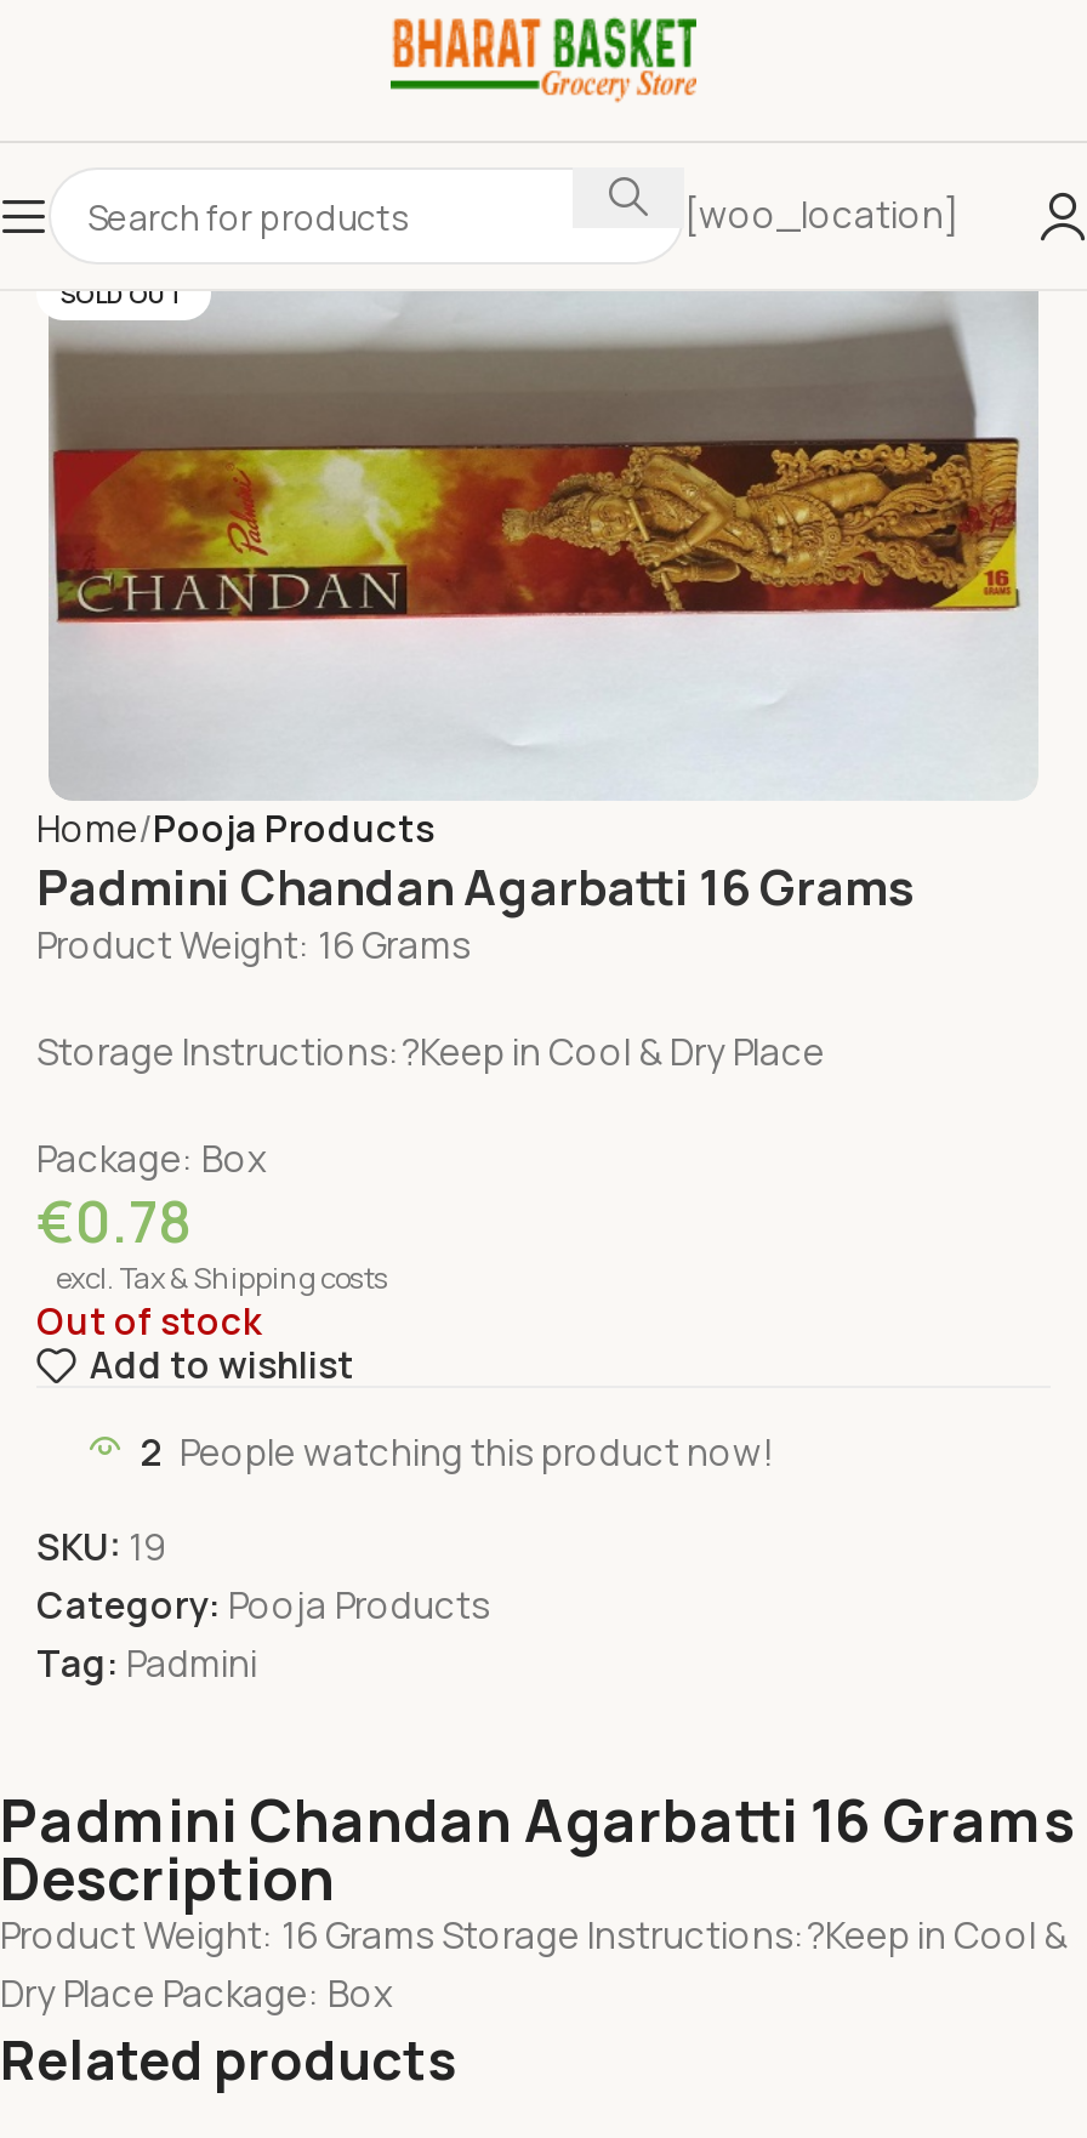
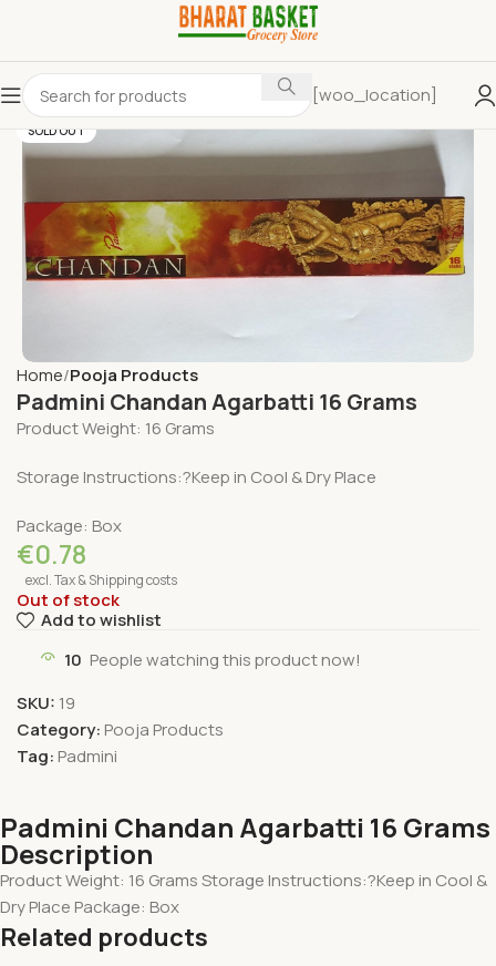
- 2 People watching this product now!
+ 10 People watching this product now!
